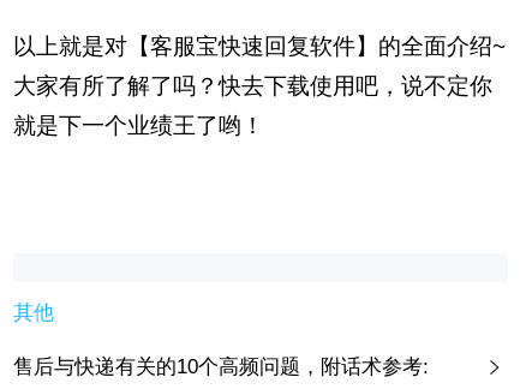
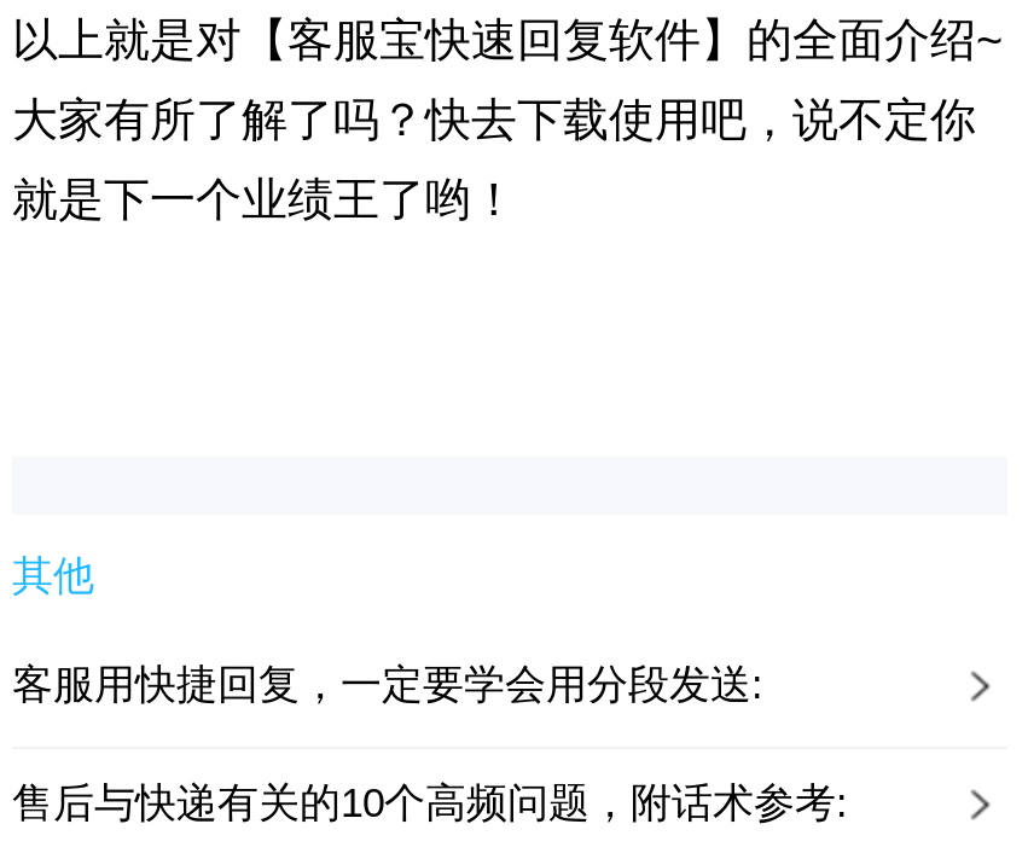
+ 客服用快捷回复，一定要学会用分段发送:
